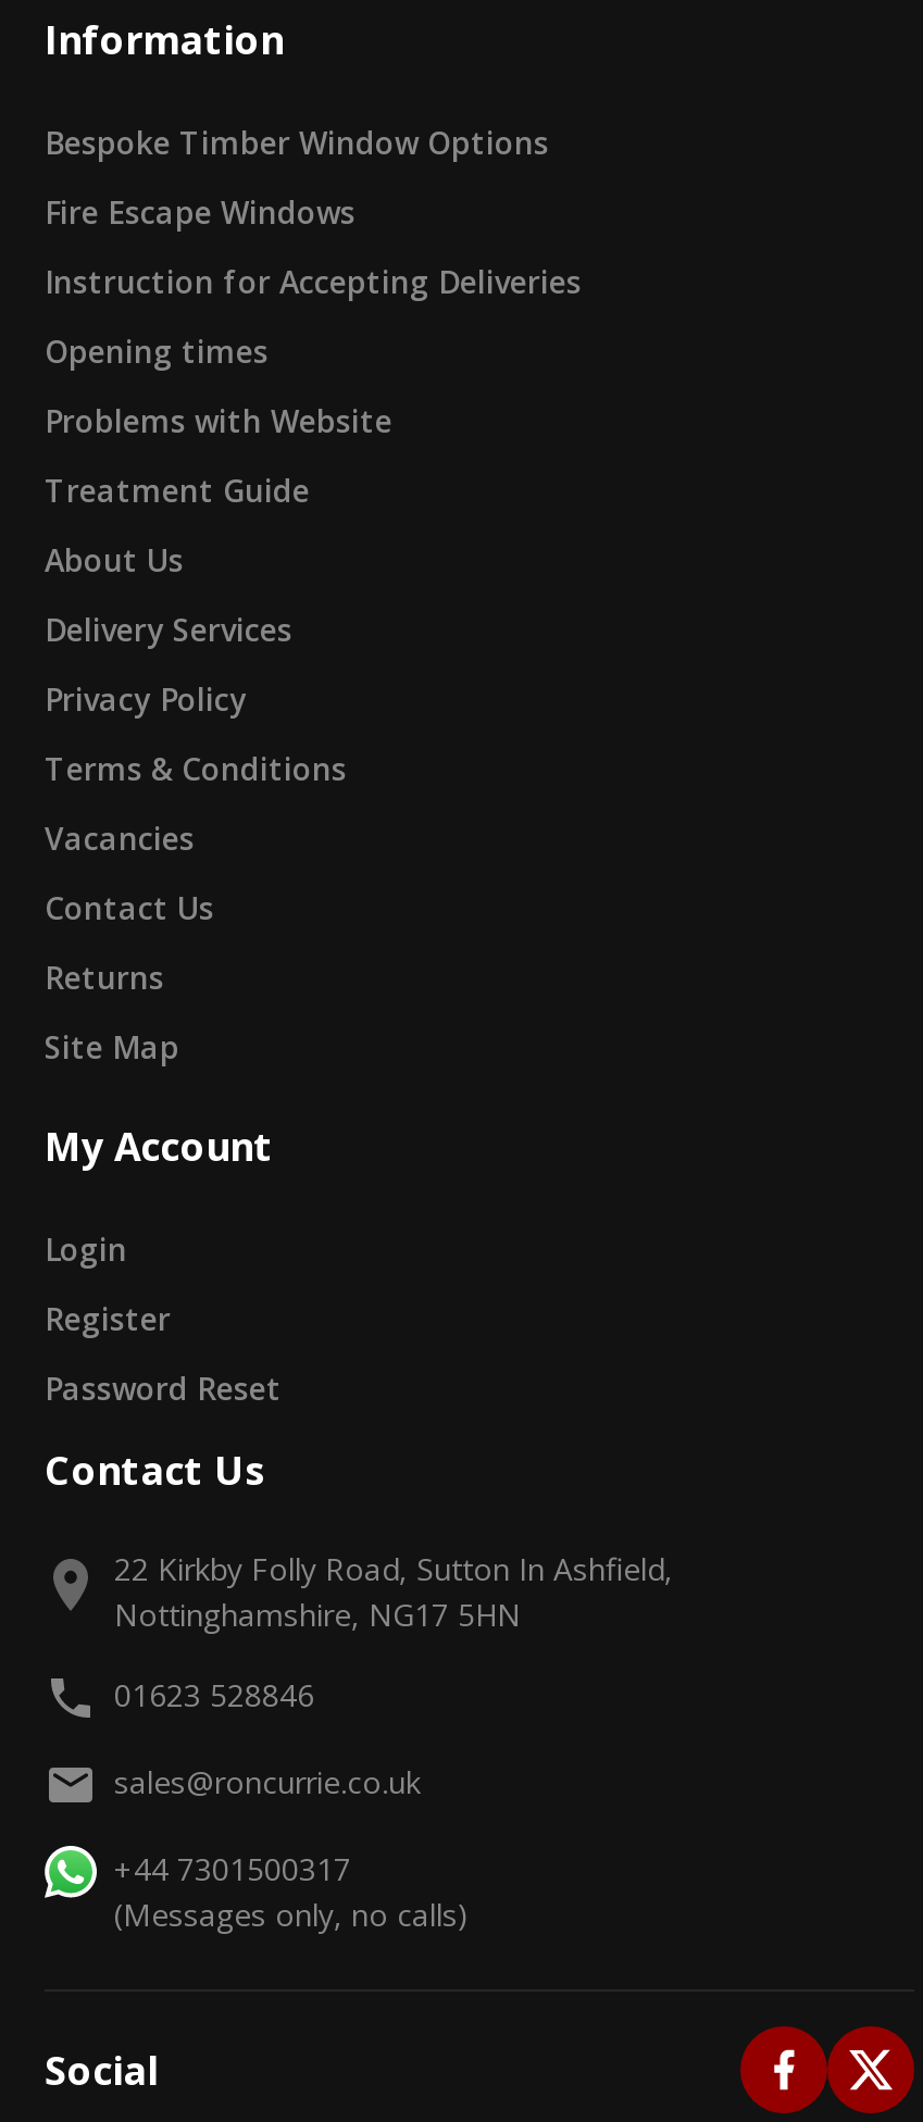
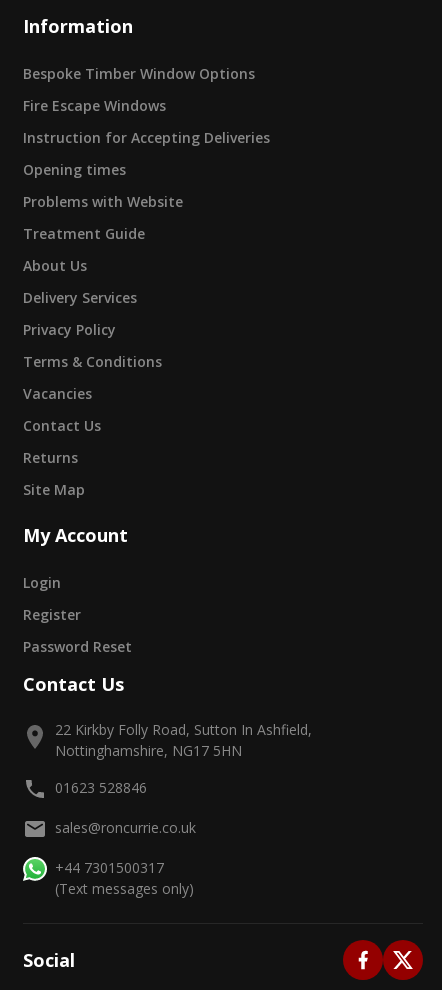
- (Messages only, no calls)
+ (Text messages only)
